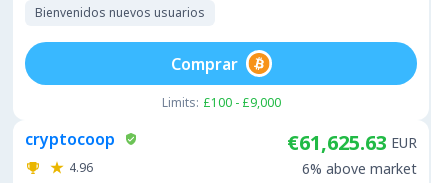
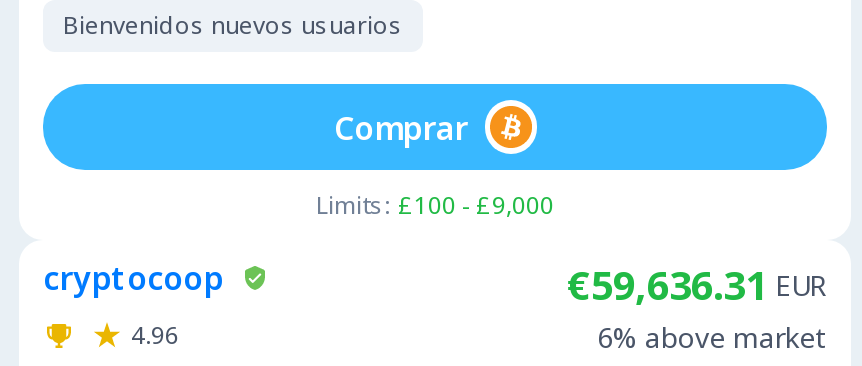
- €61,625.63 EUR
+ €59,636.31 EUR
